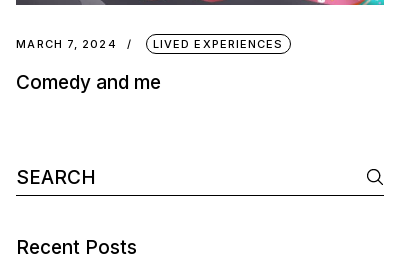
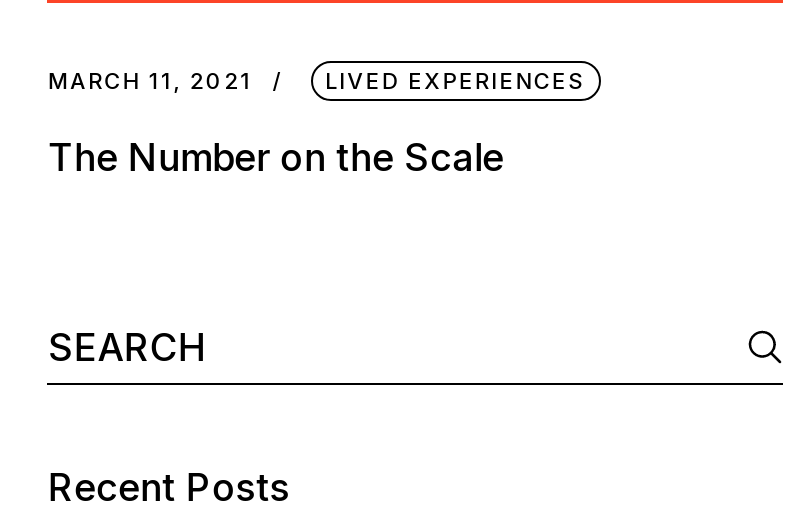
- MARCH 7, 2024
+ MARCH 11, 2021

- Comedy and me
+ The Number on the Scale
